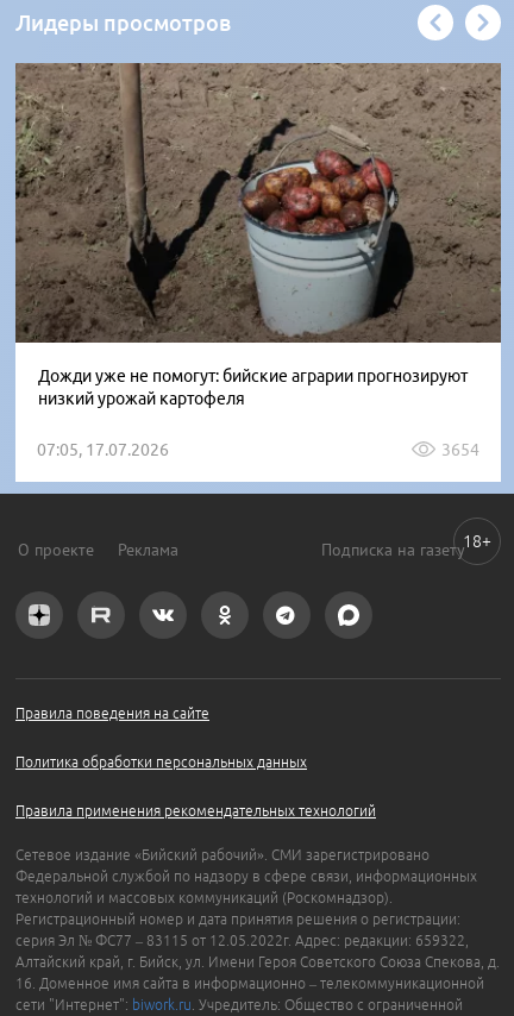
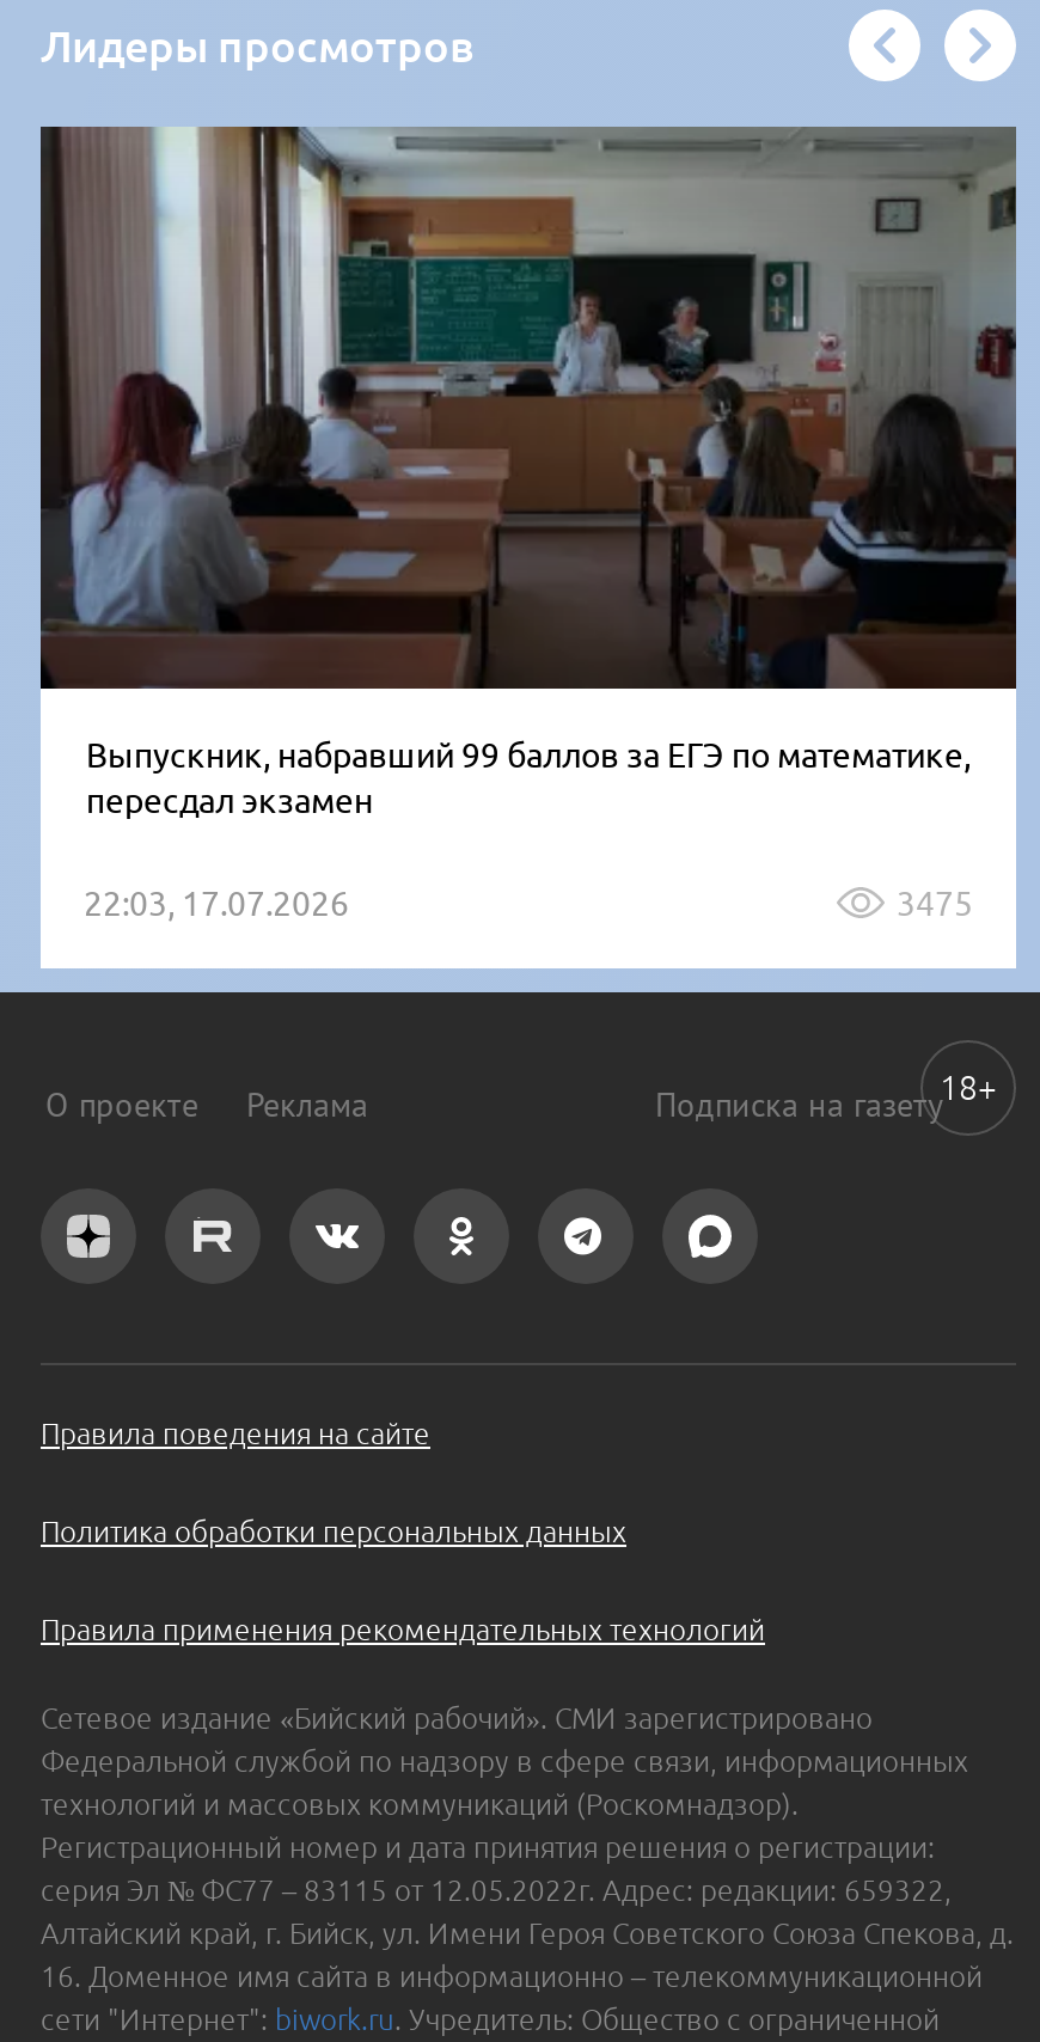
- [image]
- Дожди уже не помогут: бийские аграрии прогнозируют
- низкий урожай картофеля
+ [image]
+ Выпускник, набравший 99 баллов за ЕГЭ по математике,
+ пересдал экзамен

- 07:05, 17.07.2026
- 3654
+ 22:03, 17.07.2026
+ 3475
